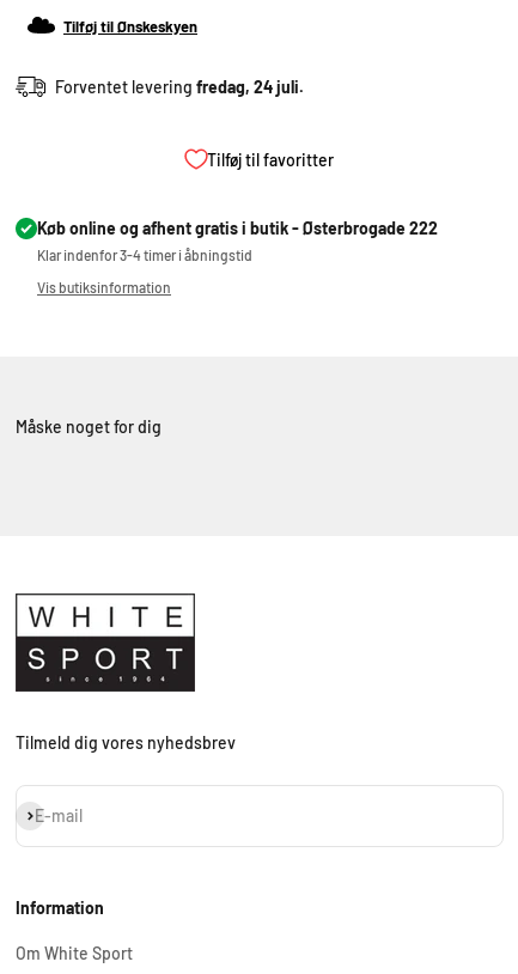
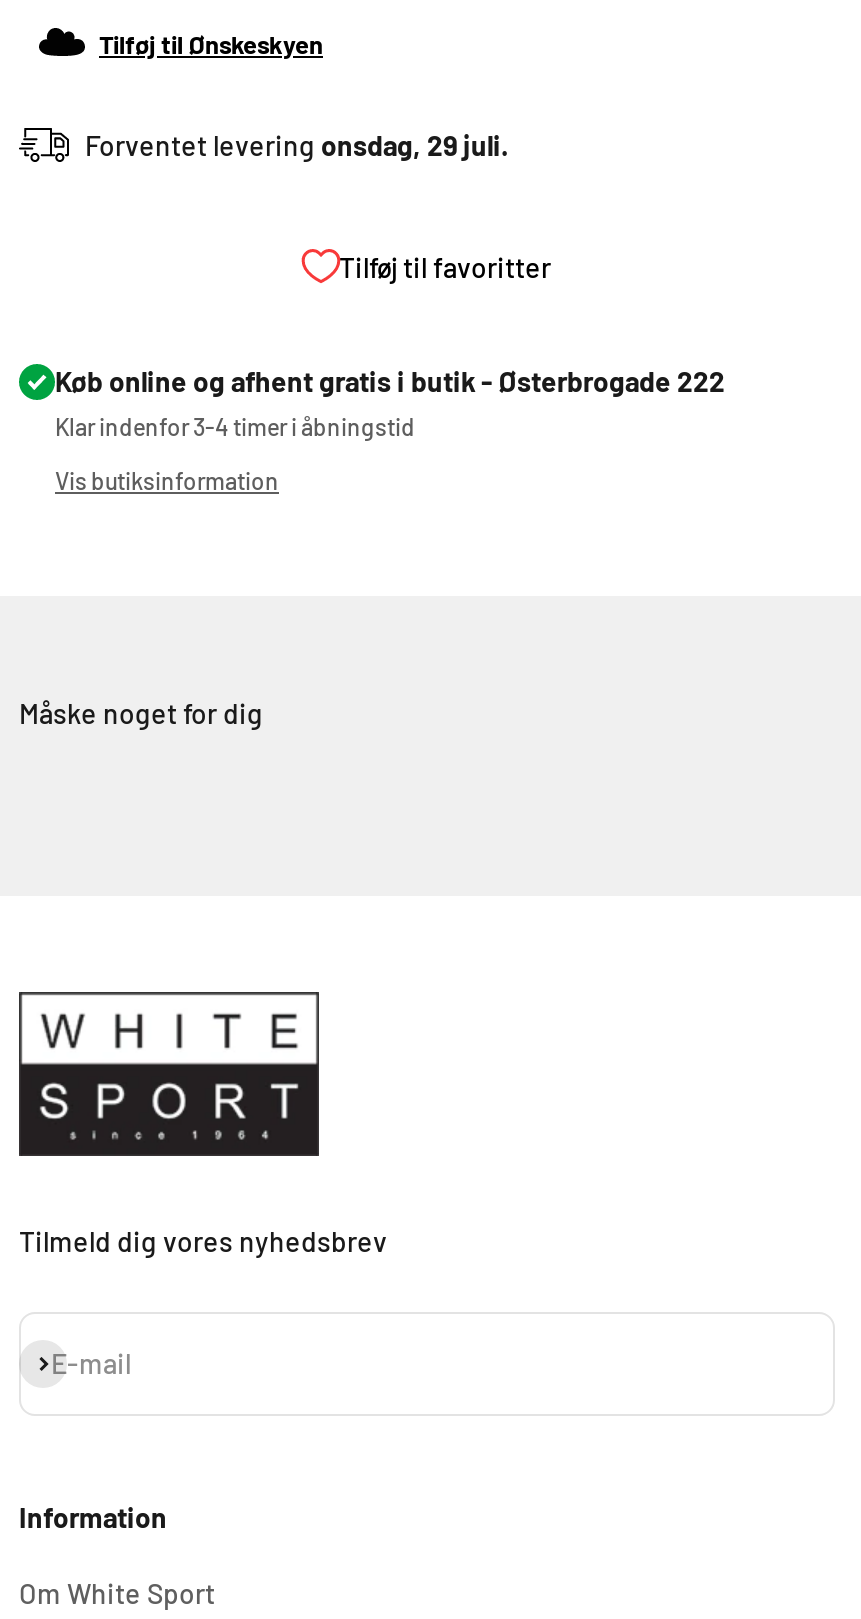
- Forventet levering fredag, 24 juli.
+ Forventet levering onsdag, 29 juli.
